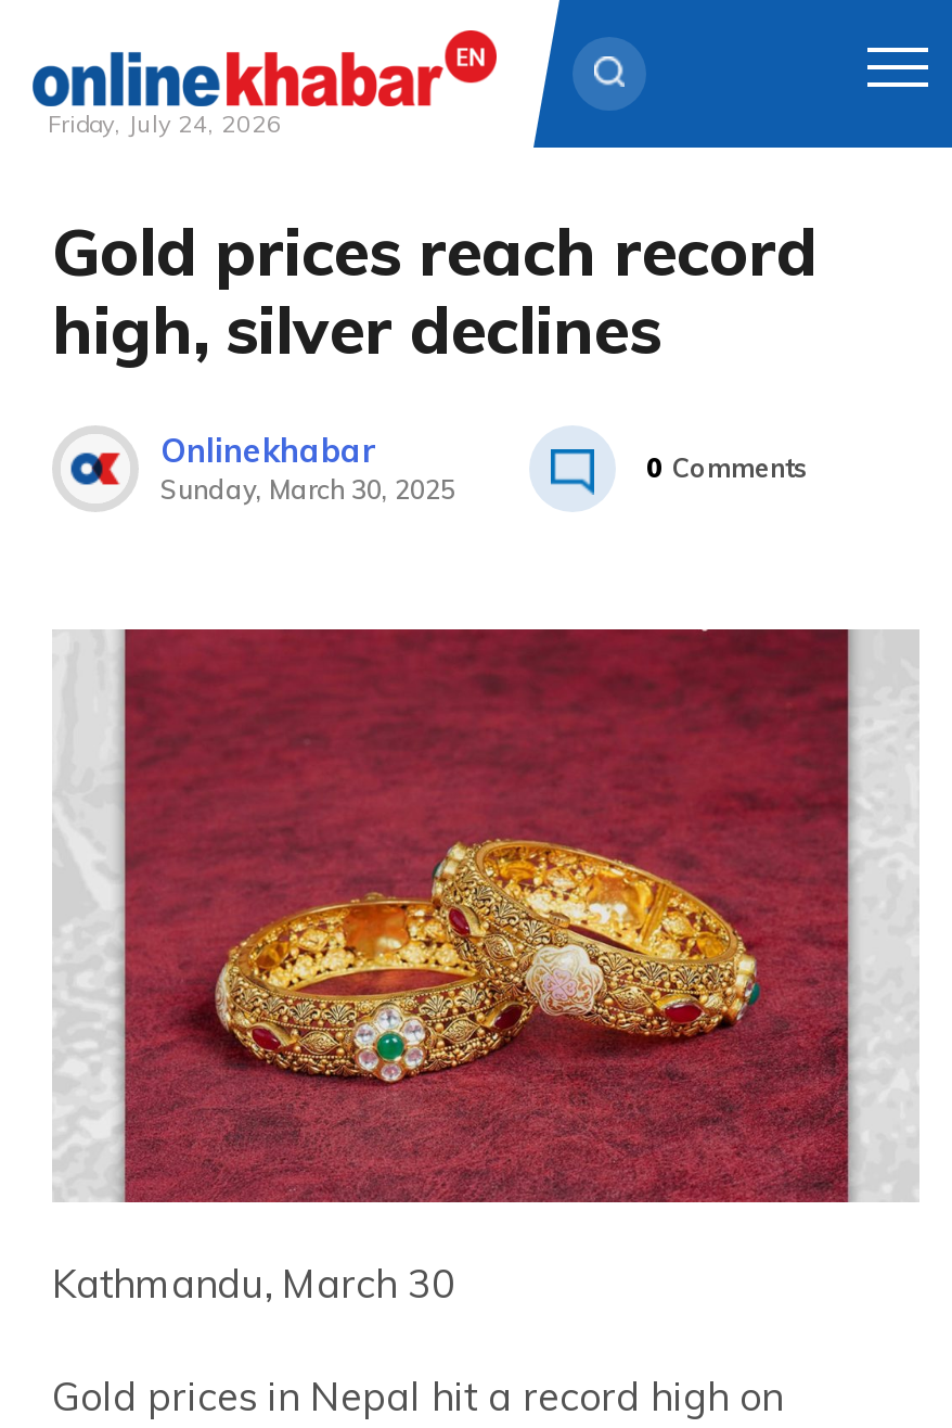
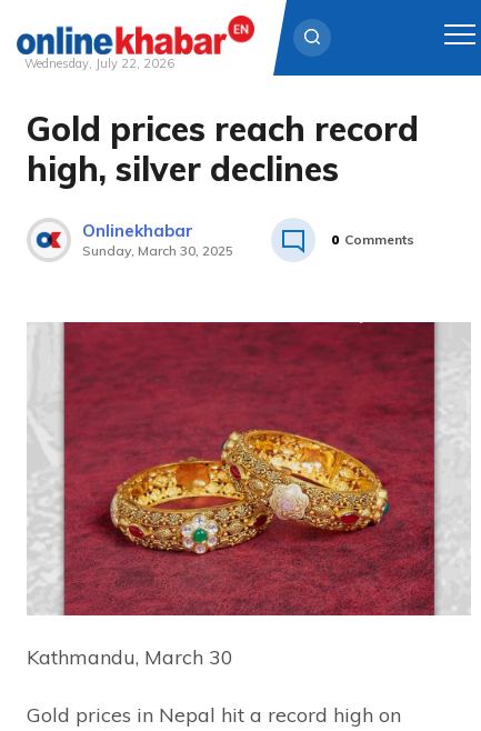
- Friday, July 24, 2026
+ Wednesday, July 22, 2026
